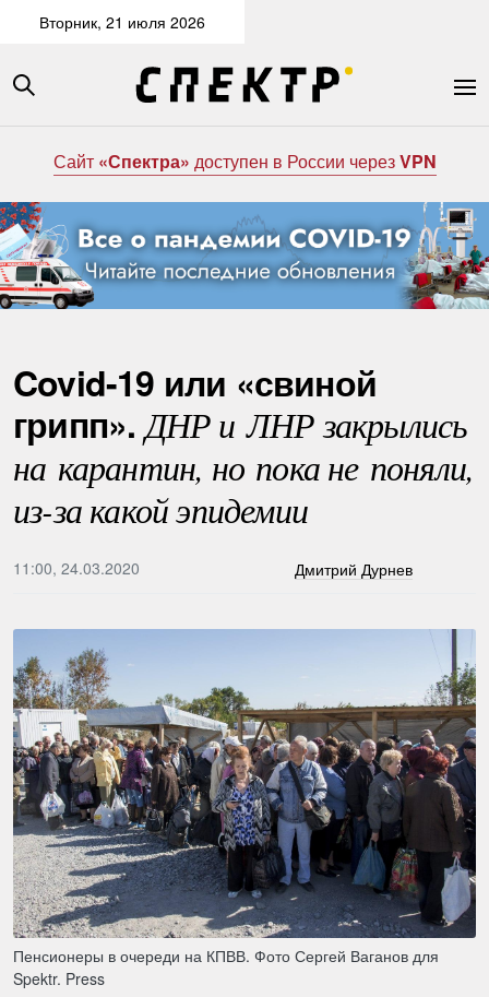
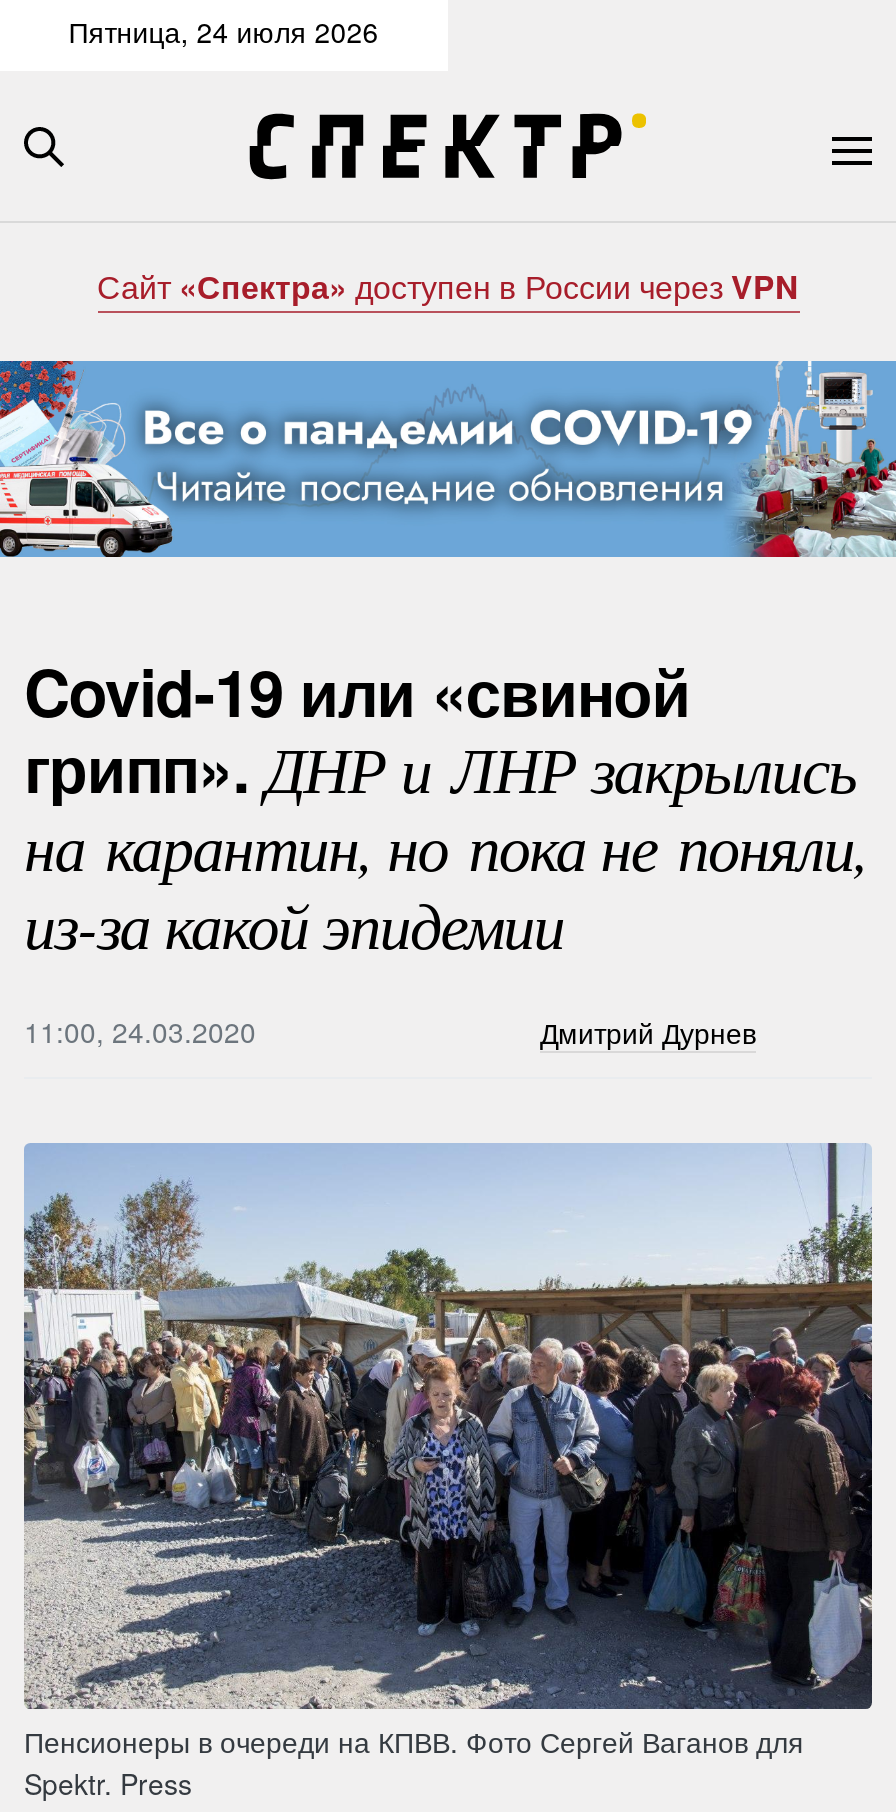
- Вторник, 21 июля 2026
+ Пятница, 24 июля 2026
